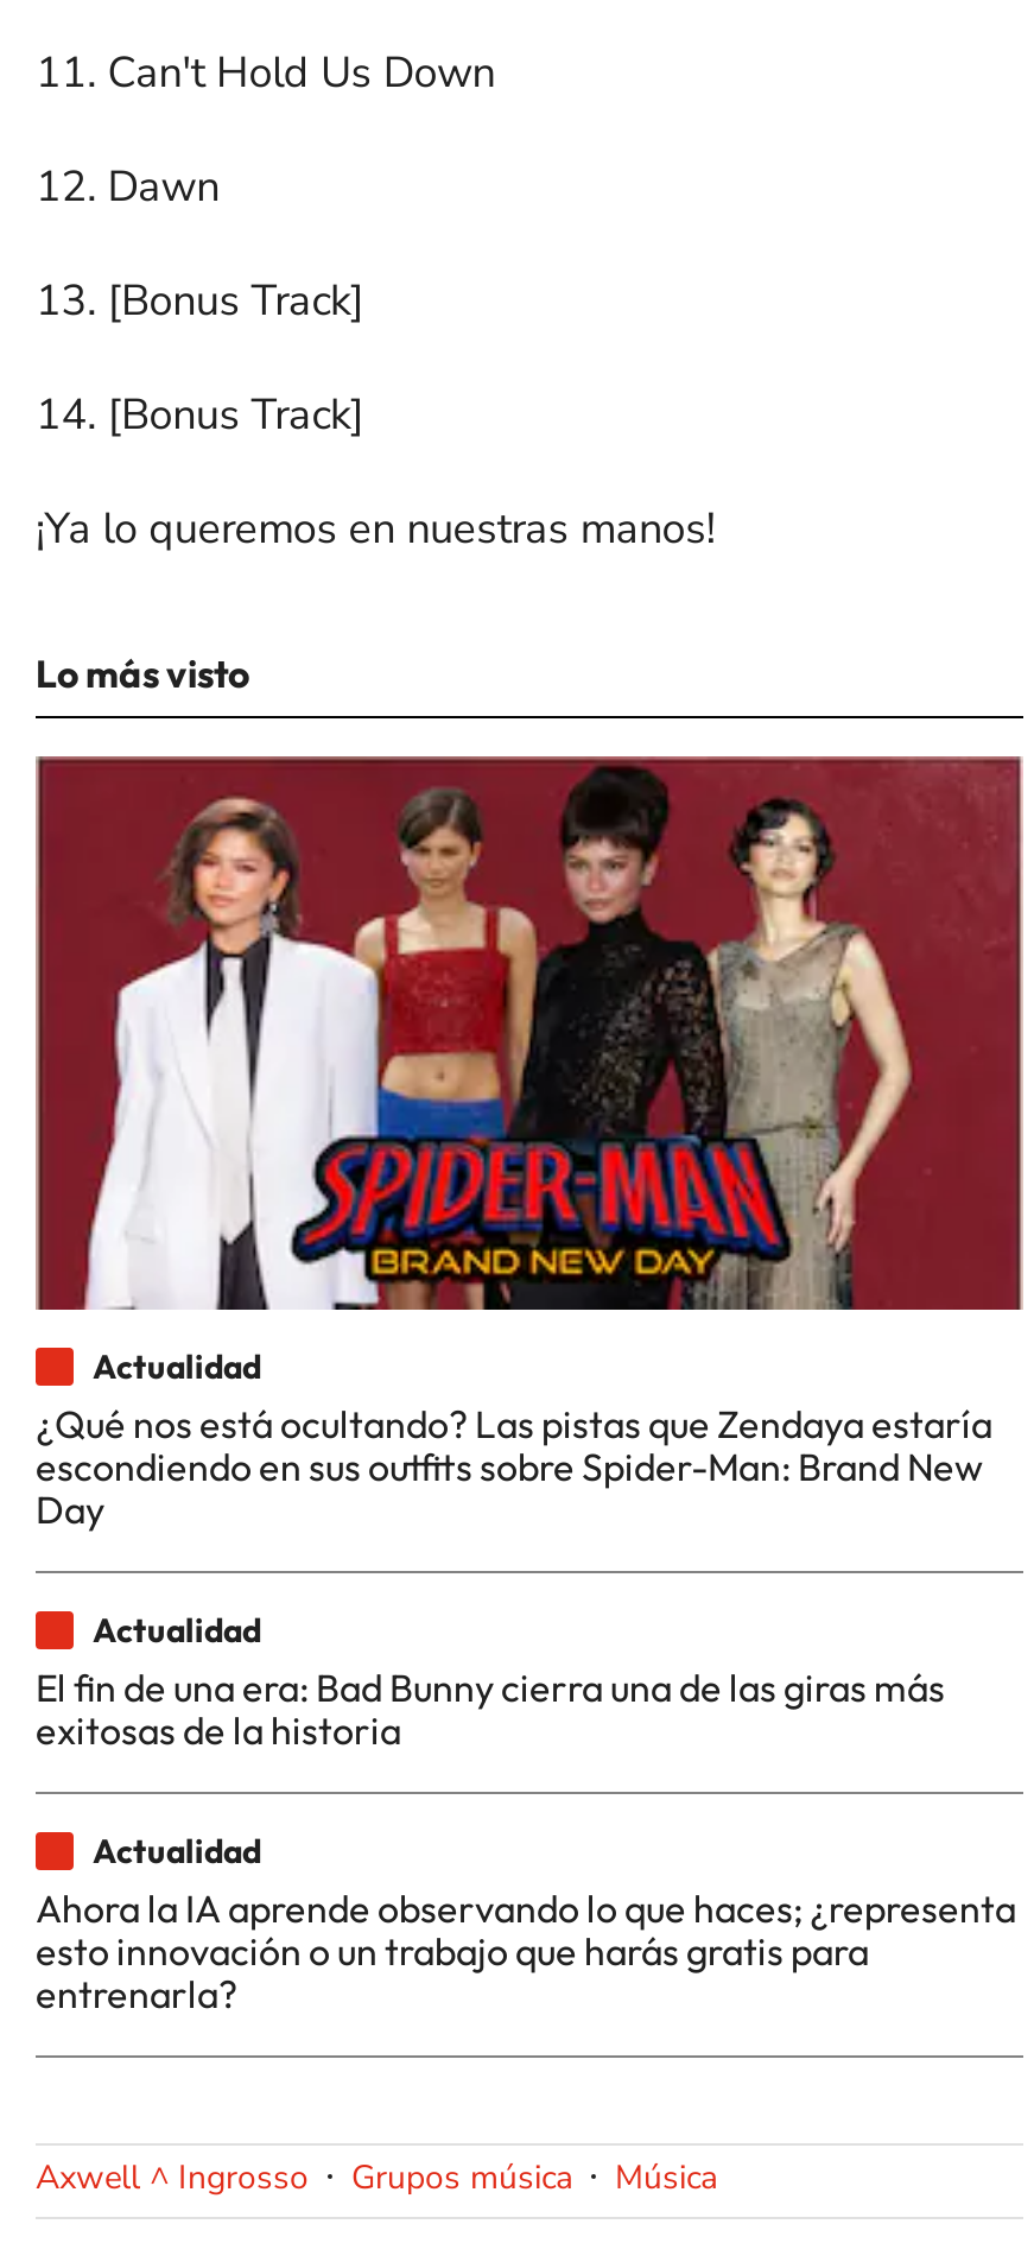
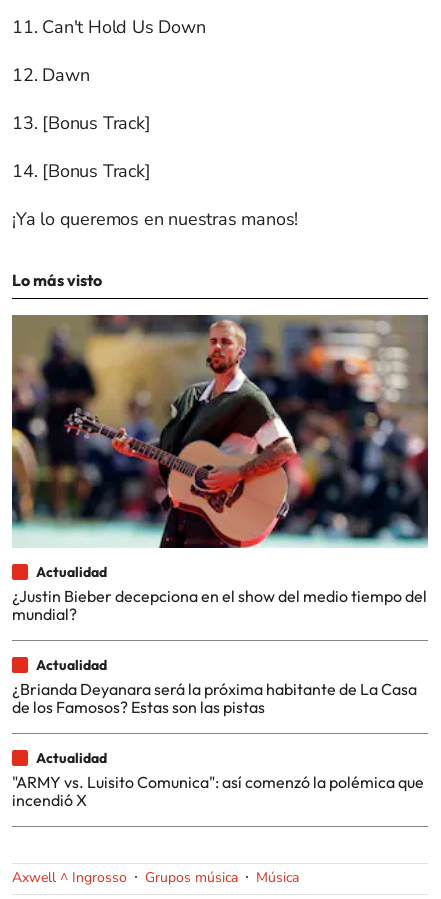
- [image]
- ¿Qué nos está ocultando? Las pistas que Zendaya estaría
- escondiendo en sus outfits sobre Spider-Man: Brand New
- Day
+ [image]
+ ¿Justin Bieber decepciona en el show del medio tiempo del
+ mundial?

- El fin de una era: Bad Bunny cierra una de las giras más
- exitosas de la historia
+ ¿Brianda Deyanara será la próxima habitante de La Casa
+ de los Famosos? Estas son las pistas

- Ahora la IA aprende observando lo que haces; ¿representa
- esto innovación o un trabajo que harás gratis para
- entrenarla?
+ "ARMY vs. Luisito Comunica": así comenzó la polémica que
+ incendió X
